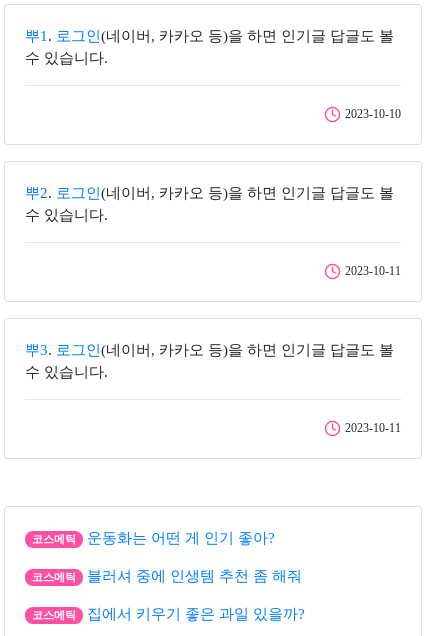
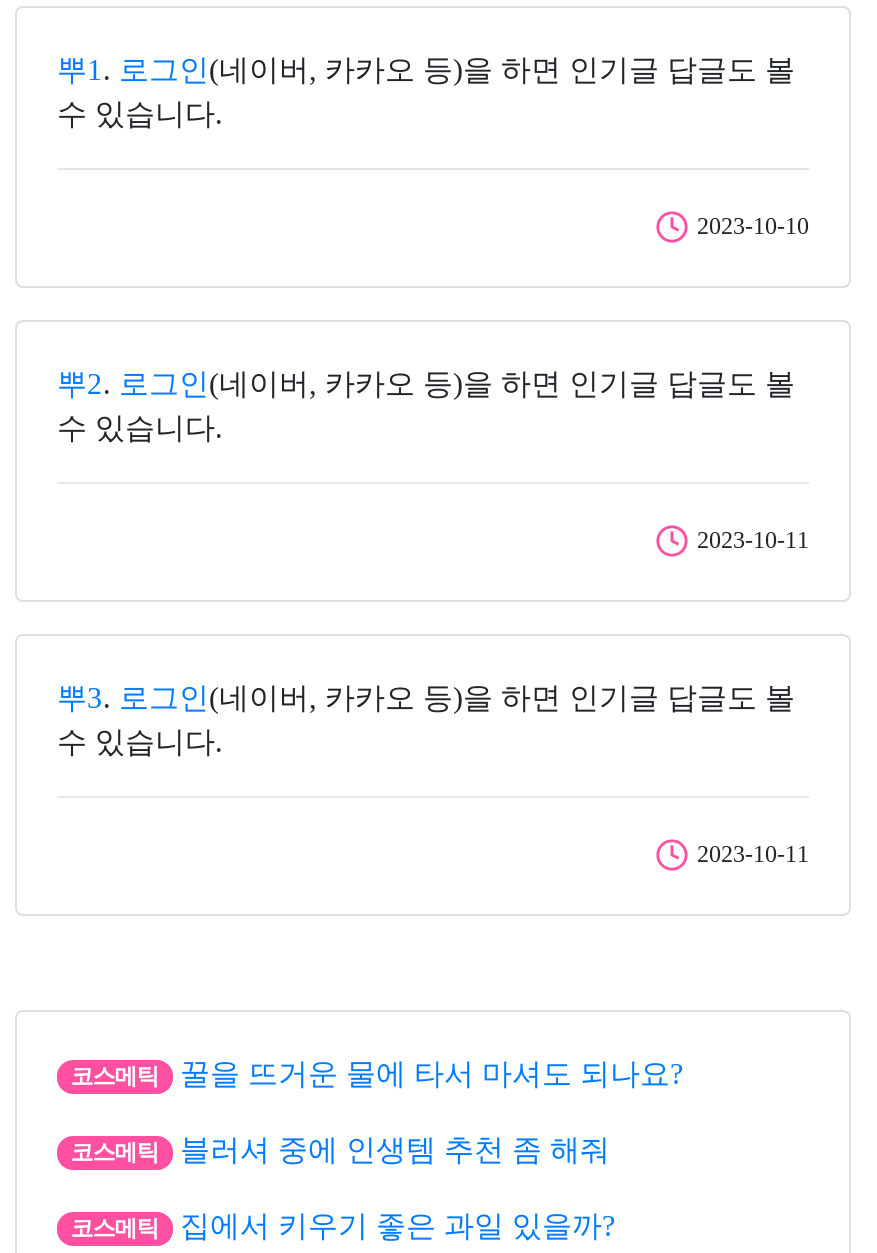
- 운동화는 어떤 게 인기 좋아?
+ 꿀을 뜨거운 물에 타서 마셔도 되나요?
